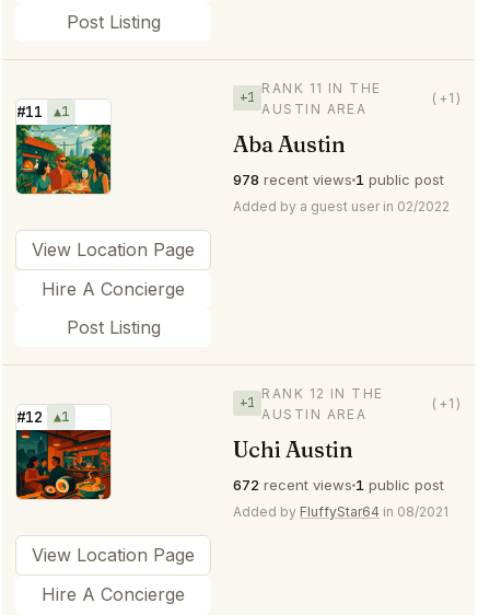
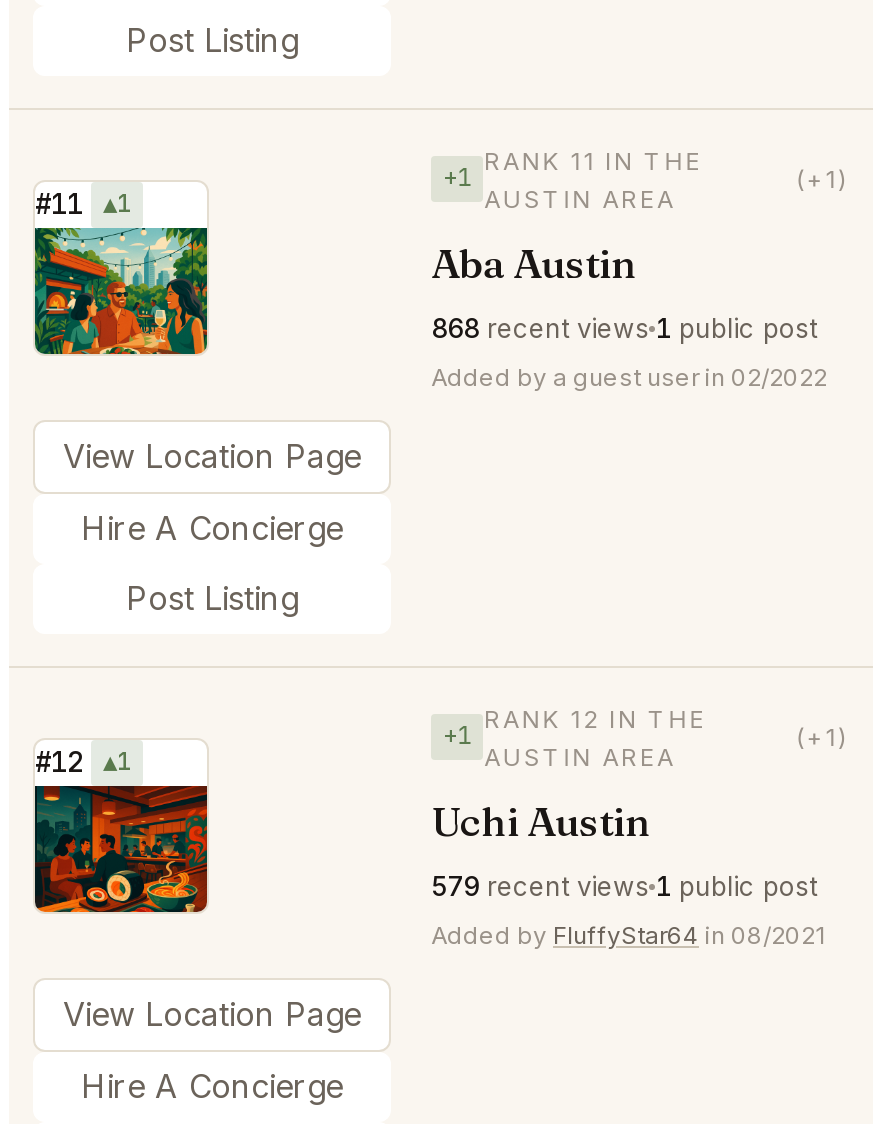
- 978 recent views 1 public post
+ 868 recent views 1 public post

- 672 recent views 1 public post
+ 579 recent views 1 public post
